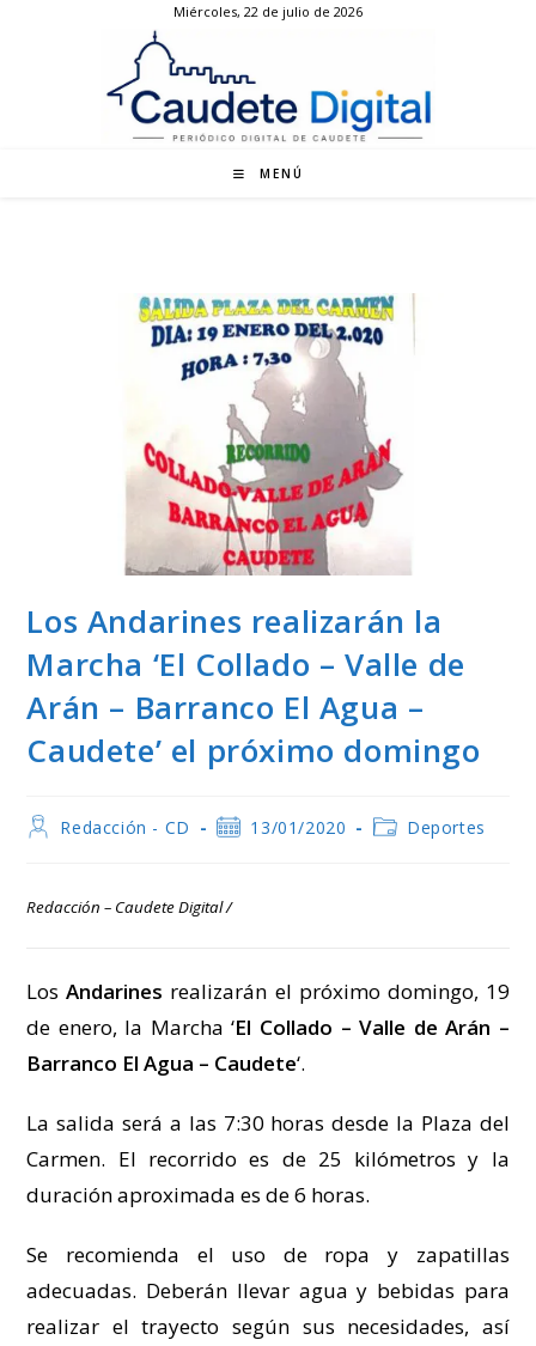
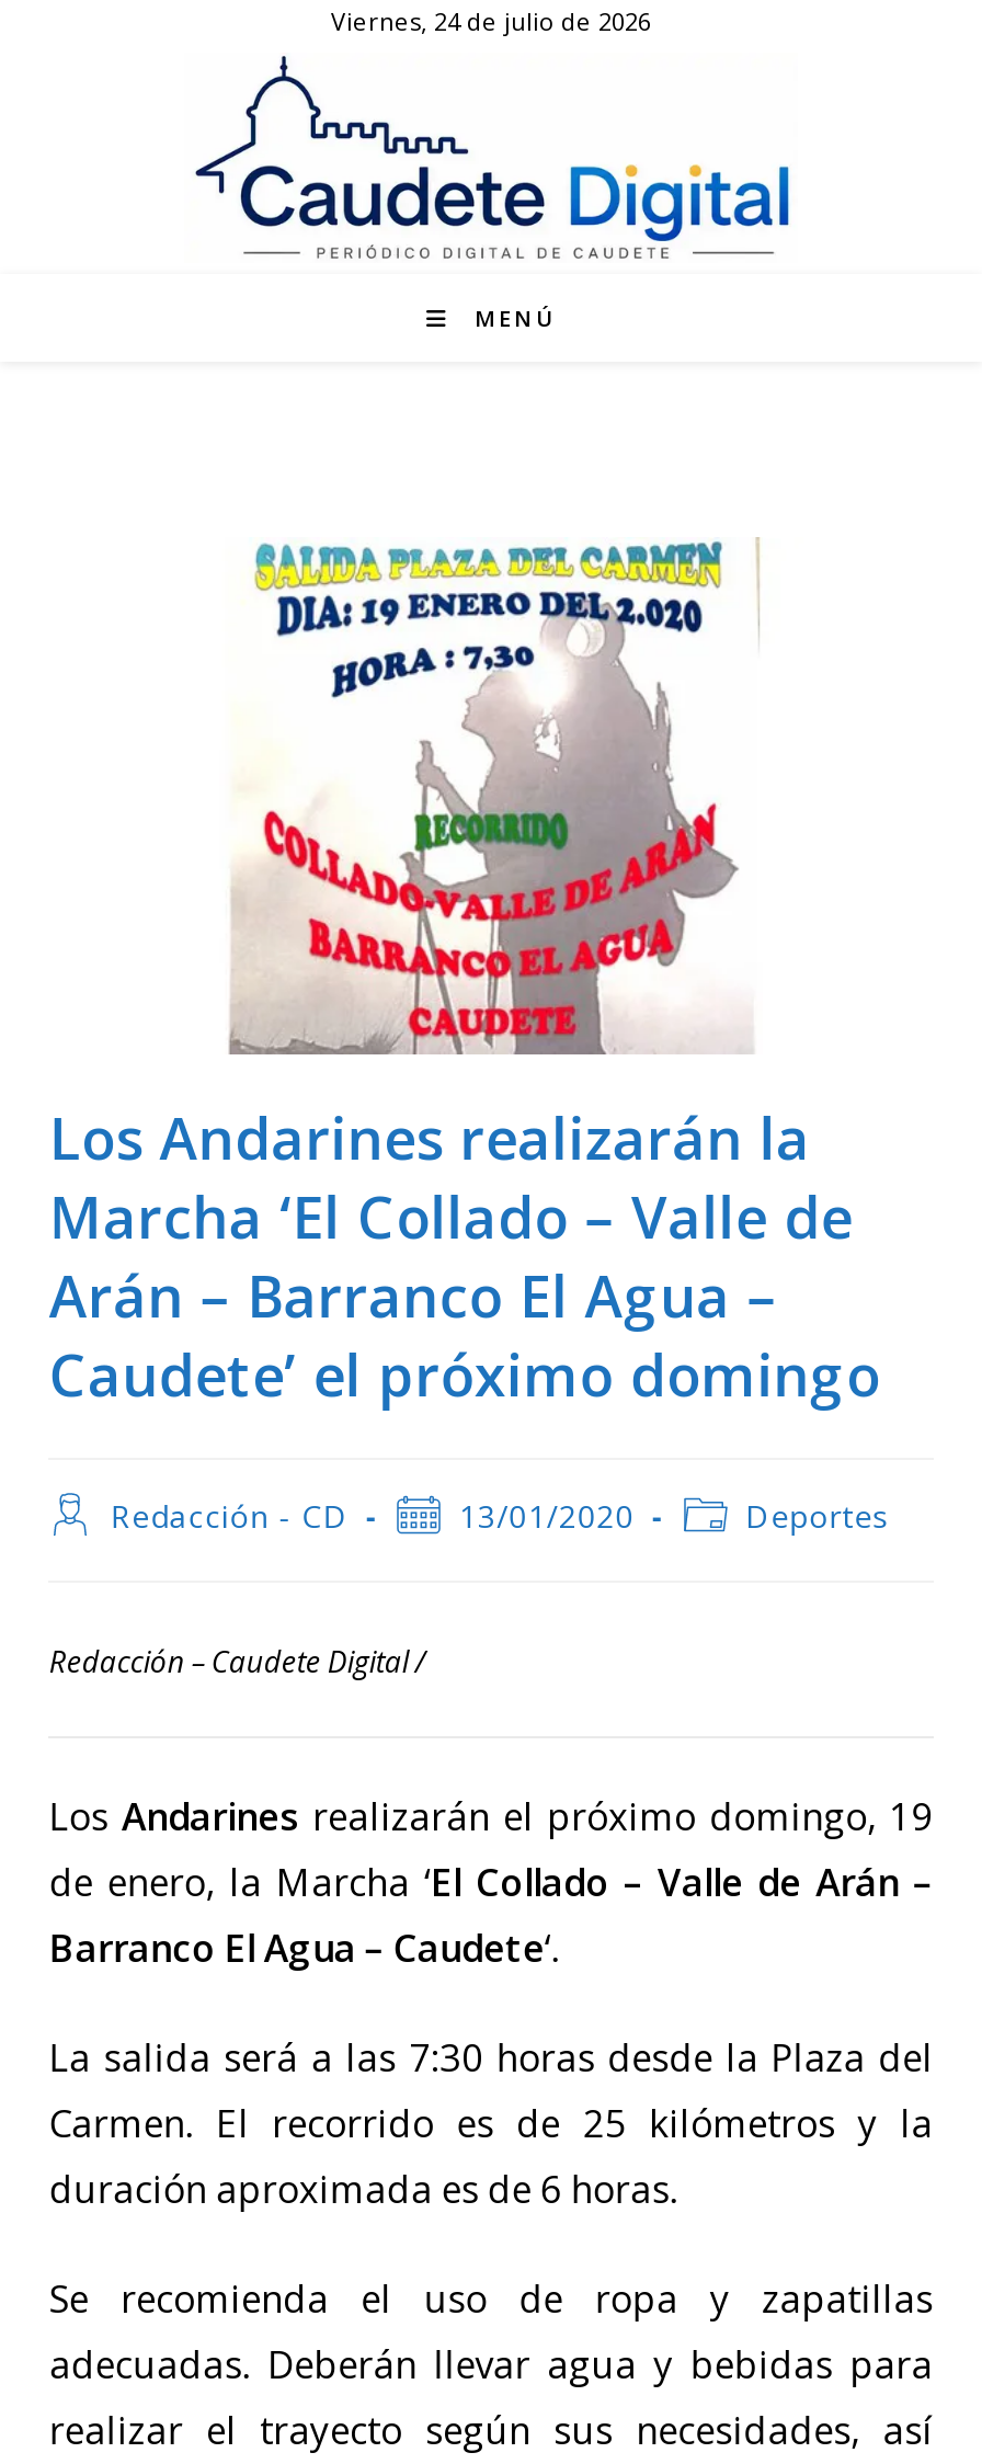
- Miércoles, 22 de julio de 2026
+ Viernes, 24 de julio de 2026
